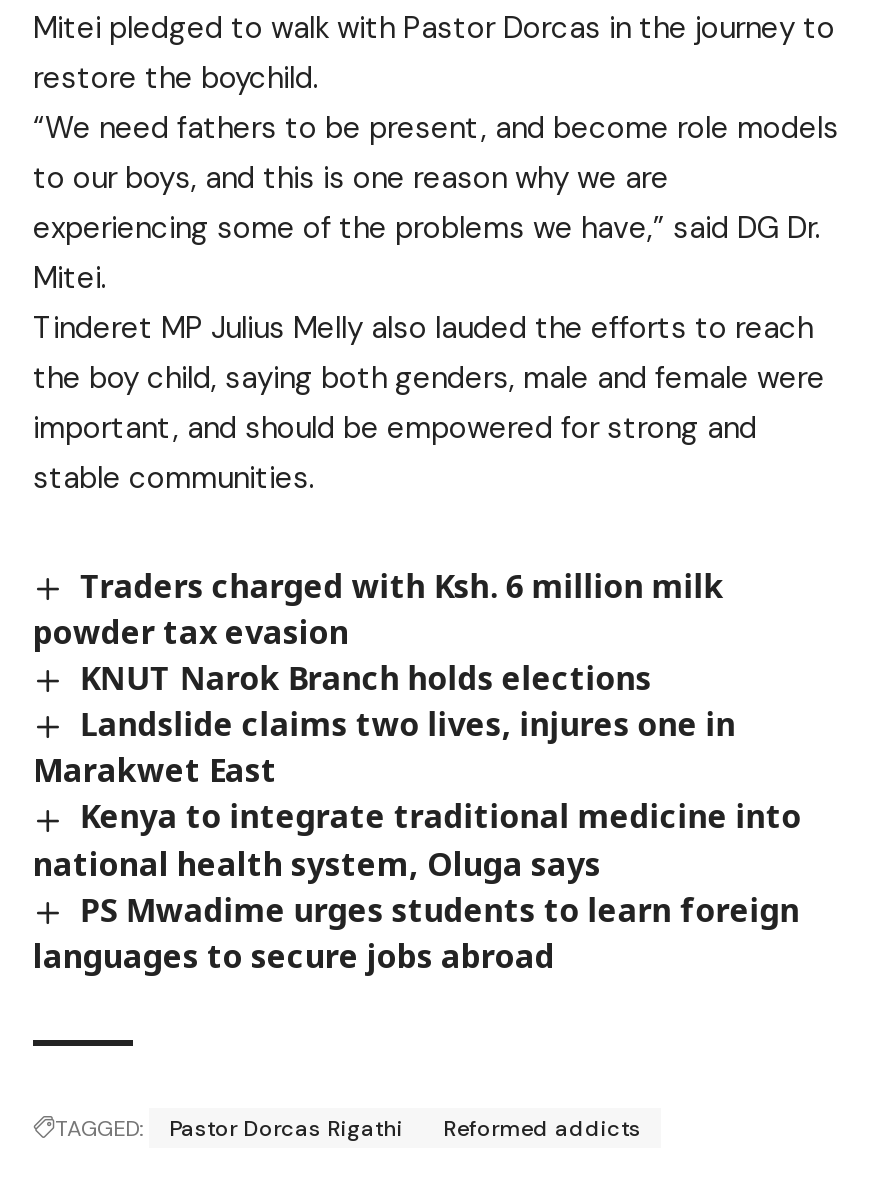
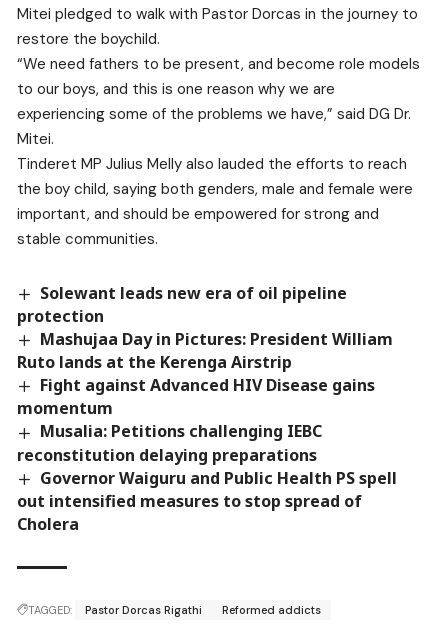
- Traders charged with Ksh. 6 million milk
- powder tax evasion
- KNUT Narok Branch holds elections
- Landslide claims two lives, injures one in
- Marakwet East
- Kenya to integrate traditional medicine into
- national health system, Oluga says
- PS Mwadime urges students to learn foreign
- languages to secure jobs abroad
+ Solewant leads new era of oil pipeline
+ protection
+ Mashujaa Day in Pictures: President William
+ Ruto lands at the Kerenga Airstrip
+ Fight against Advanced HIV Disease gains
+ momentum
+ Musalia: Petitions challenging IEBC
+ reconstitution delaying preparations
+ Governor Waiguru and Public Health PS spell
+ out intensified measures to stop spread of
+ Cholera
